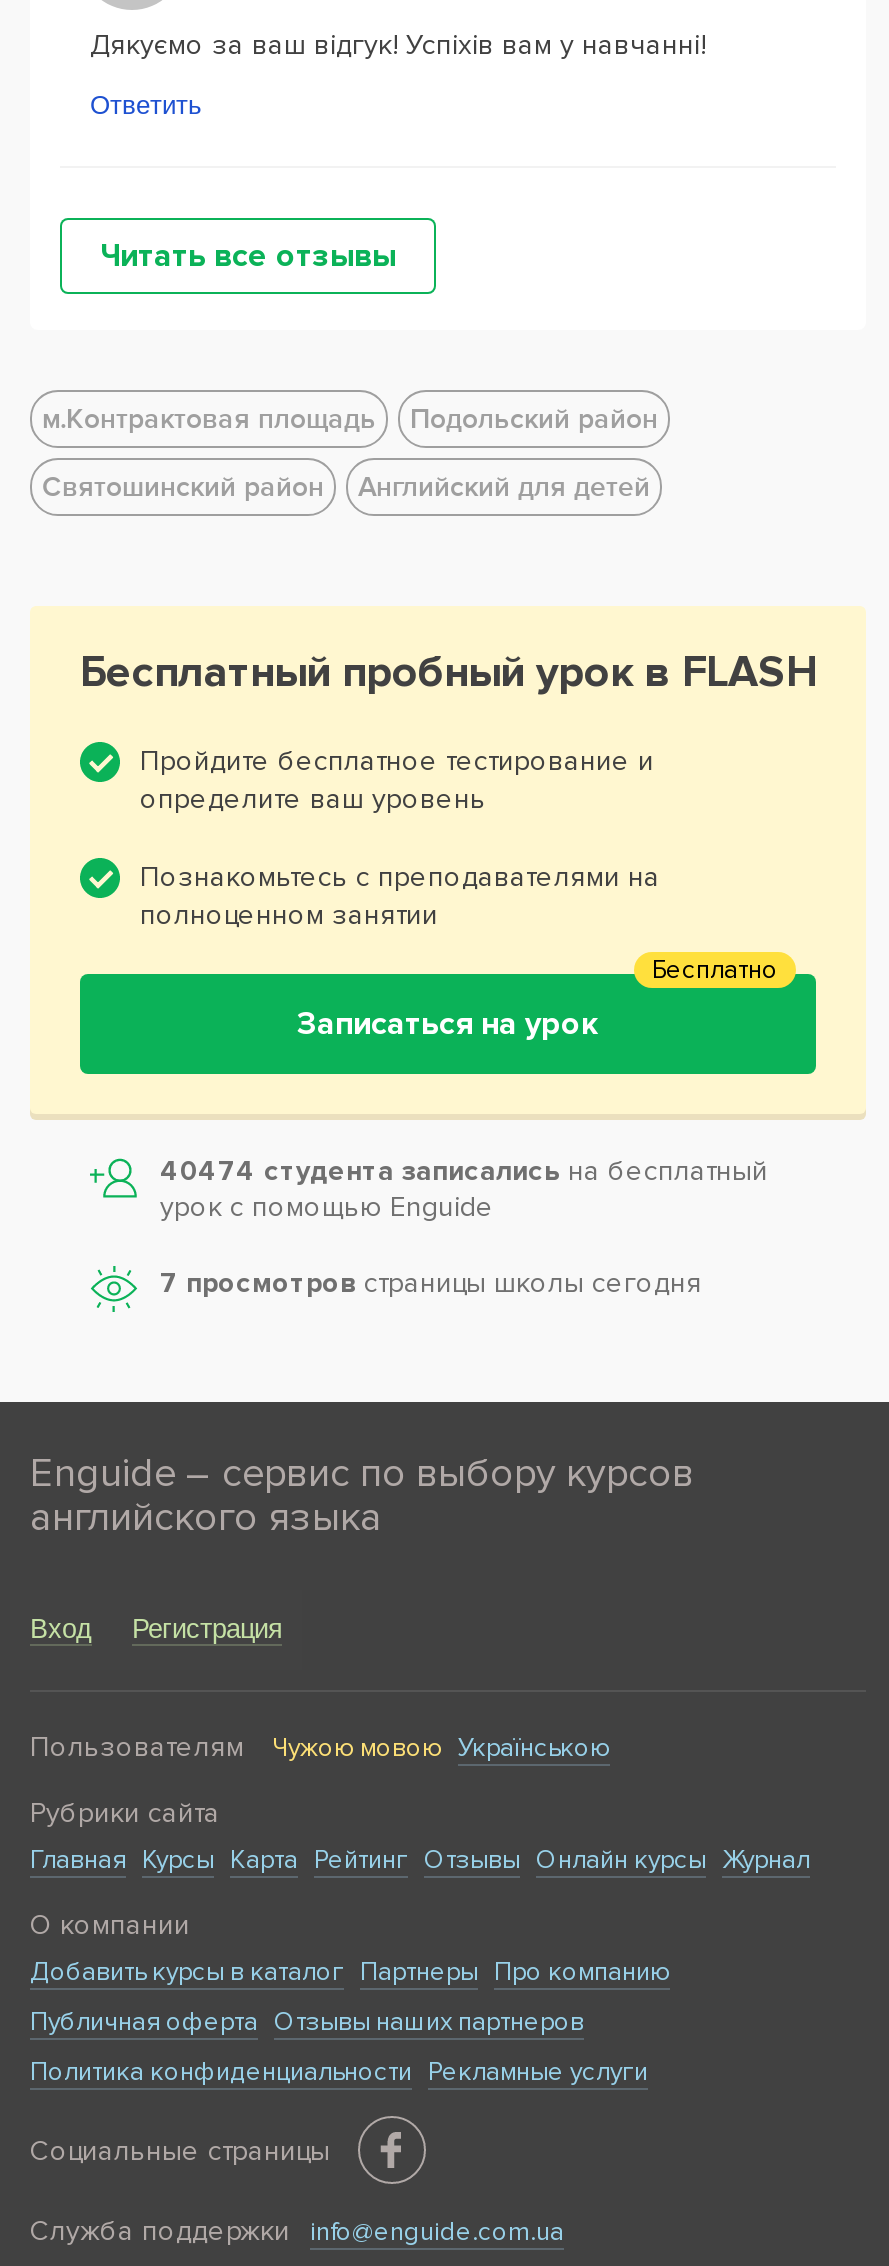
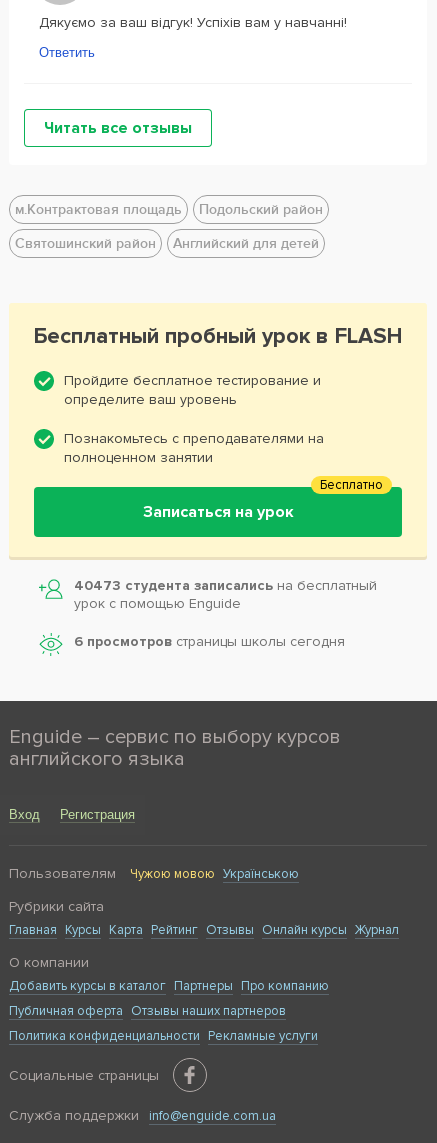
- 40474 студента записались на бесплатный
+ 40473 студента записались на бесплатный

- 7 просмотров страницы школы сегодня
+ 6 просмотров страницы школы сегодня
